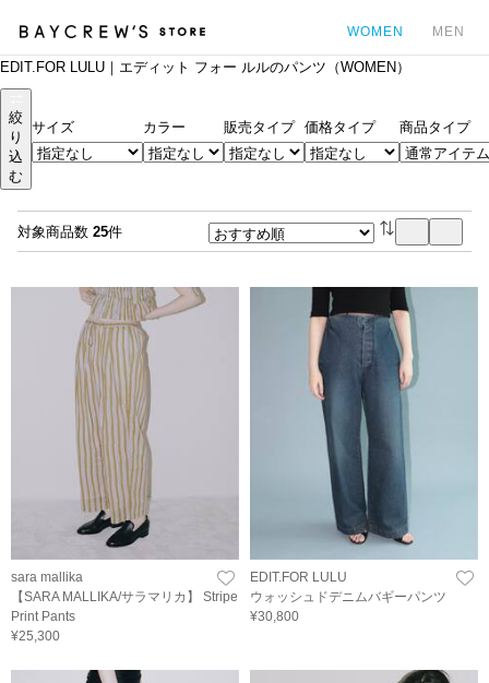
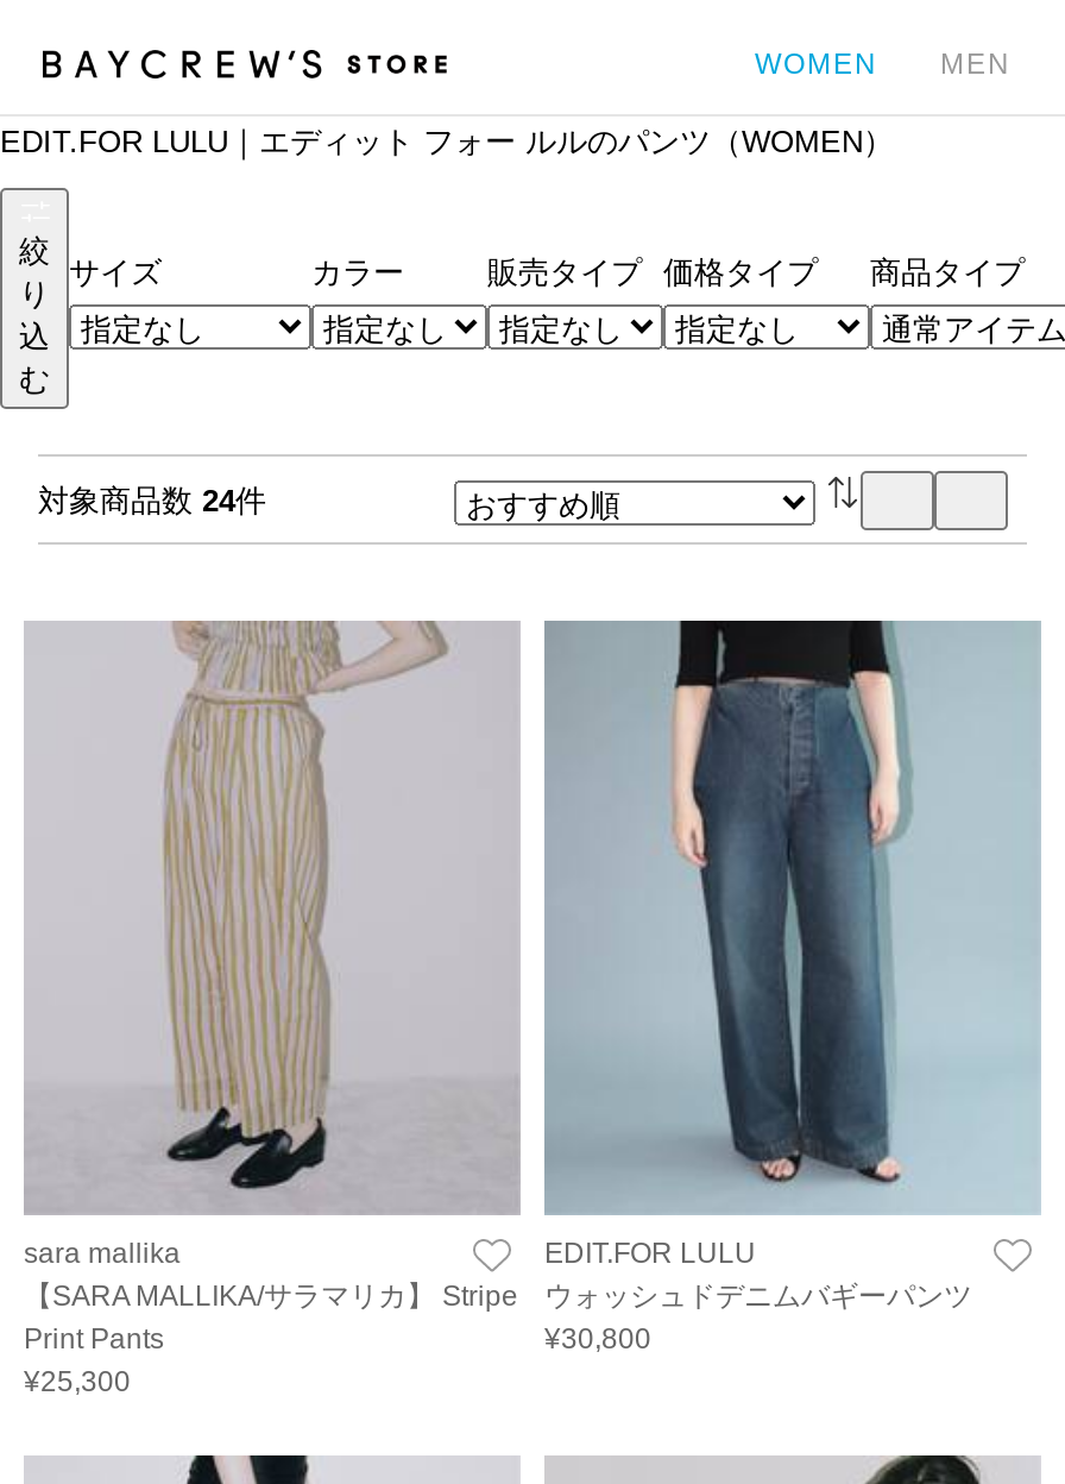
- 対象商品数 25件
+ 対象商品数 24件
